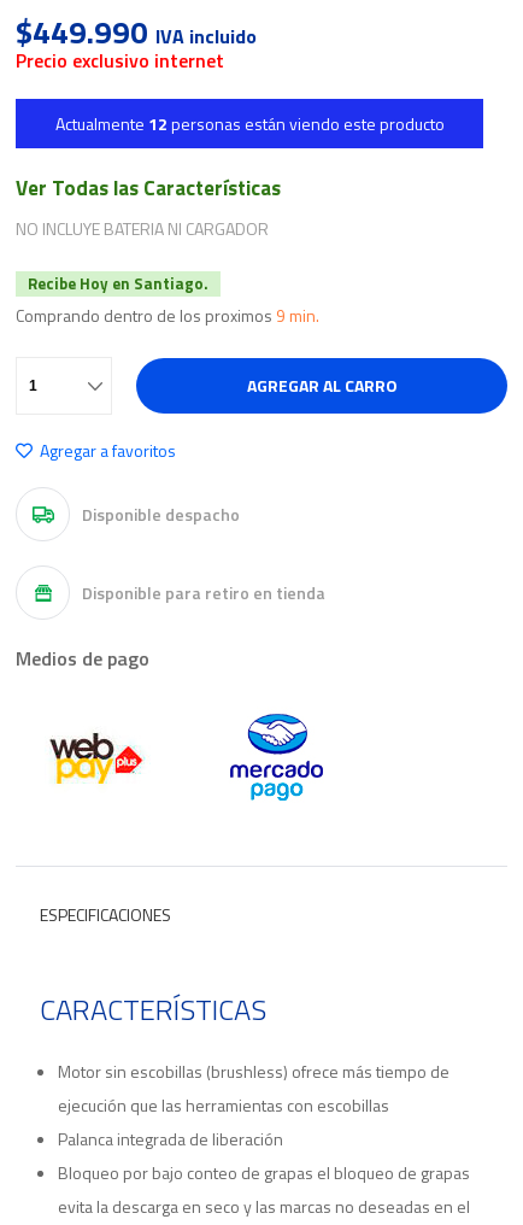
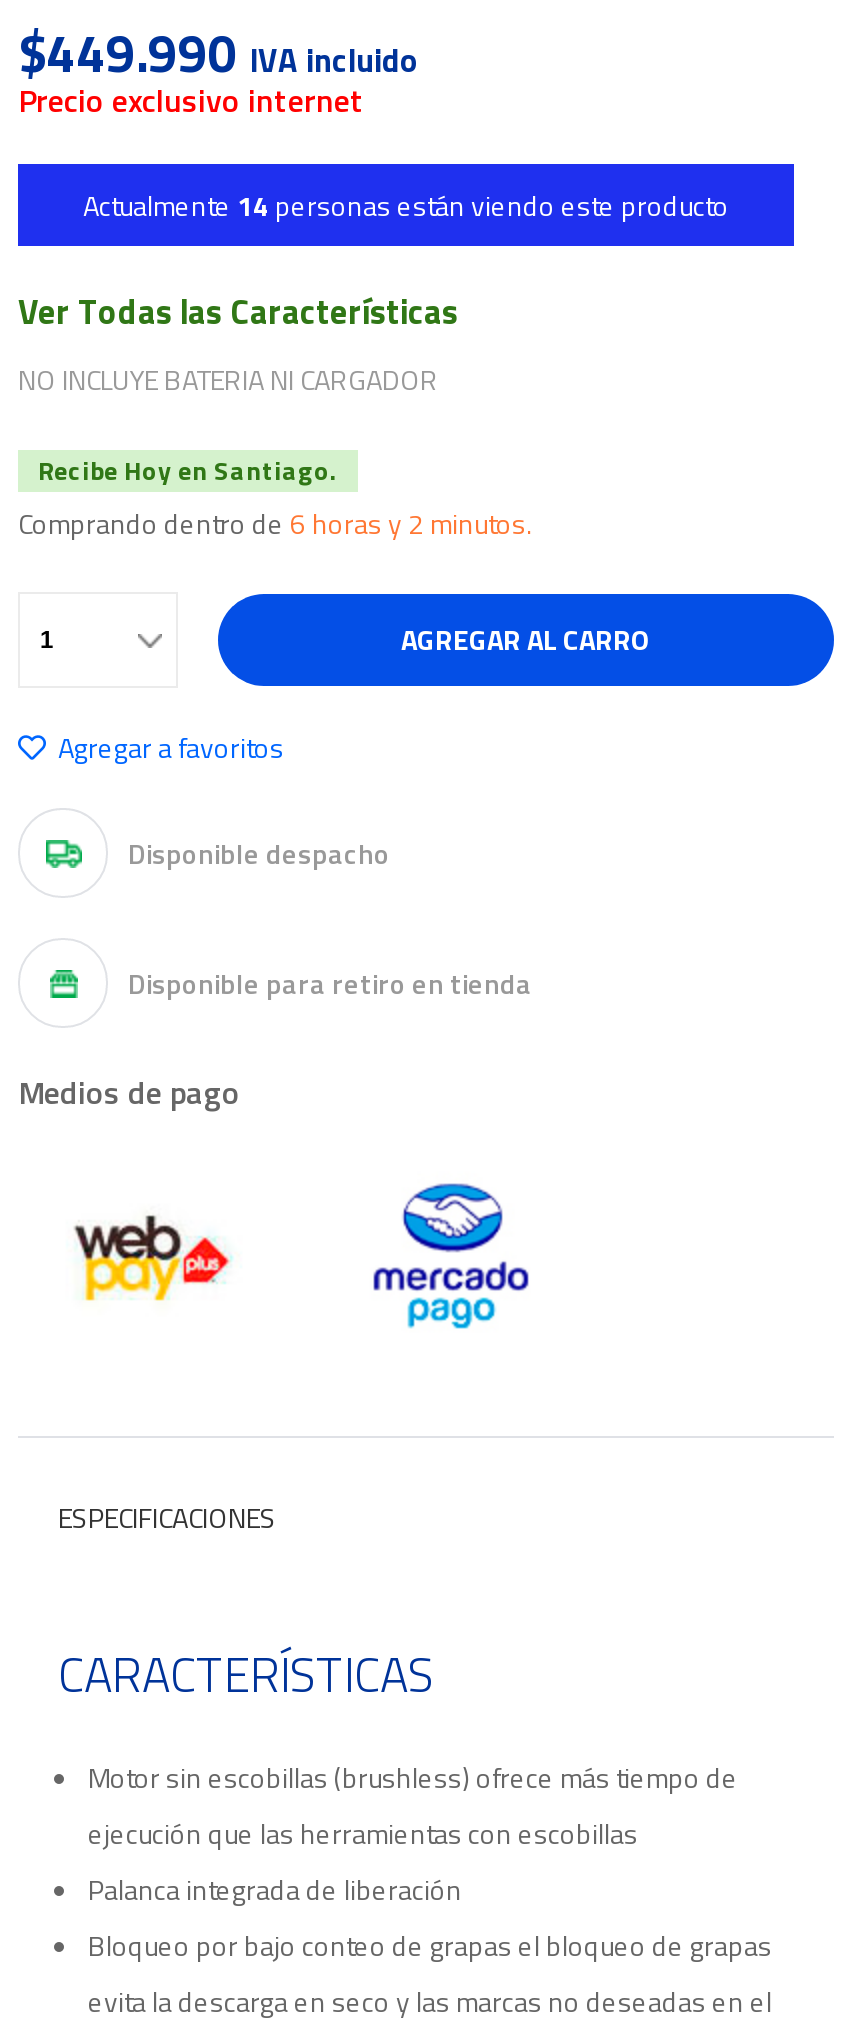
- Actualmente 12 personas están viendo este producto
+ Actualmente 14 personas están viendo este producto

- Comprando dentro de los proximos 9 min.
+ Comprando dentro de 6 horas y 2 minutos.
